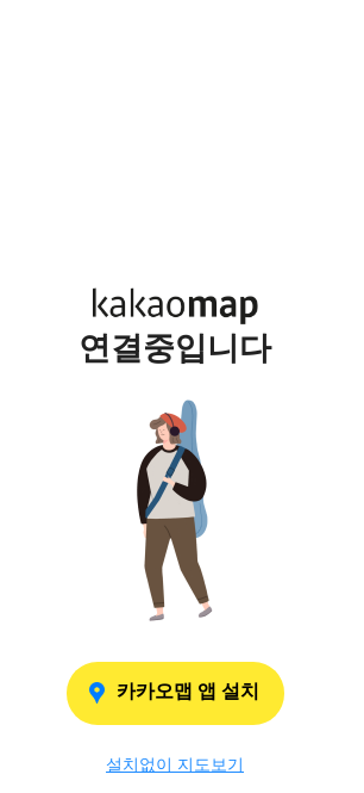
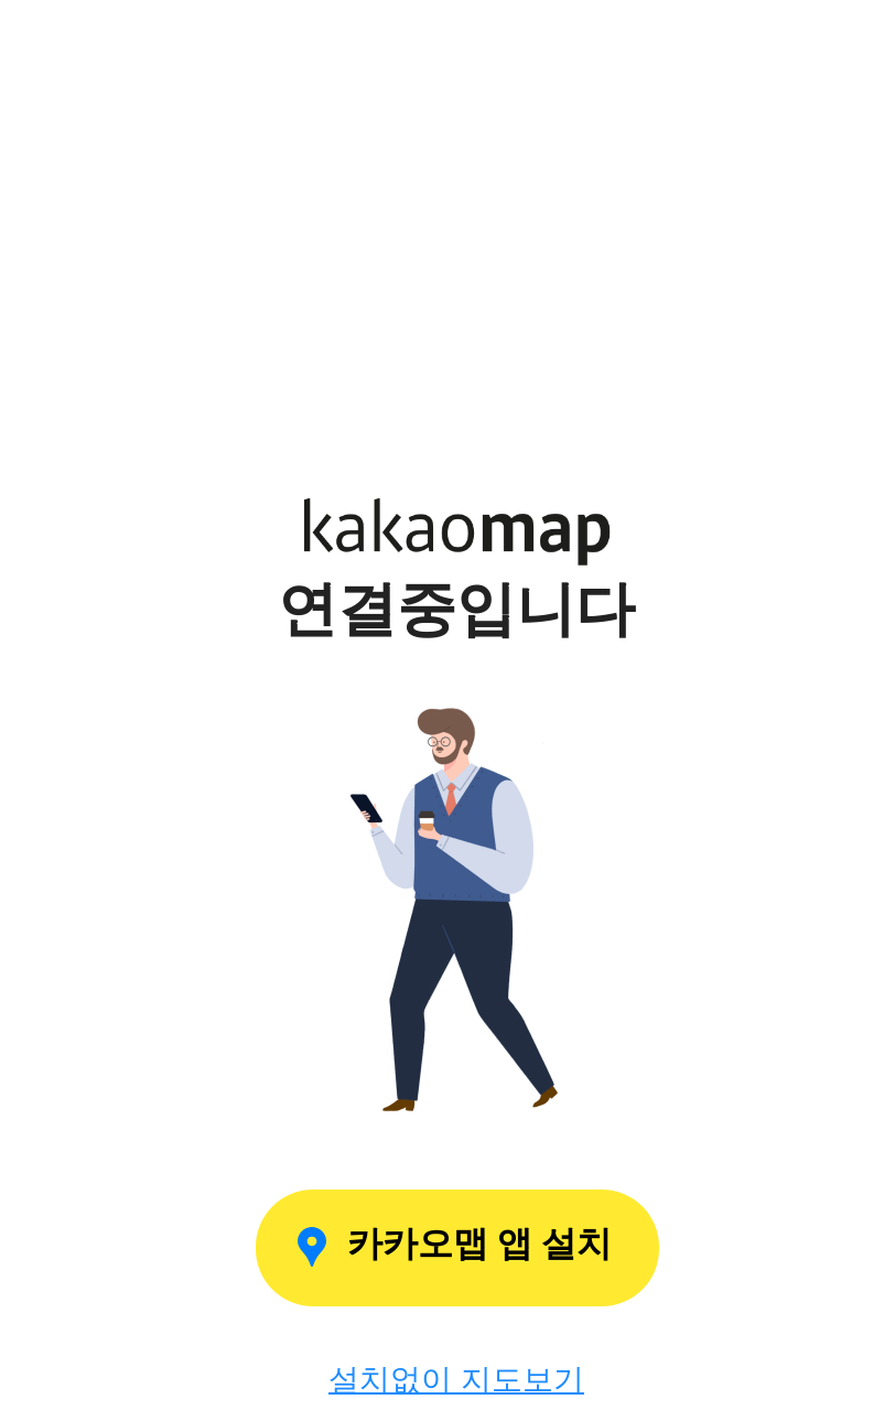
- [image]
+ [image]
